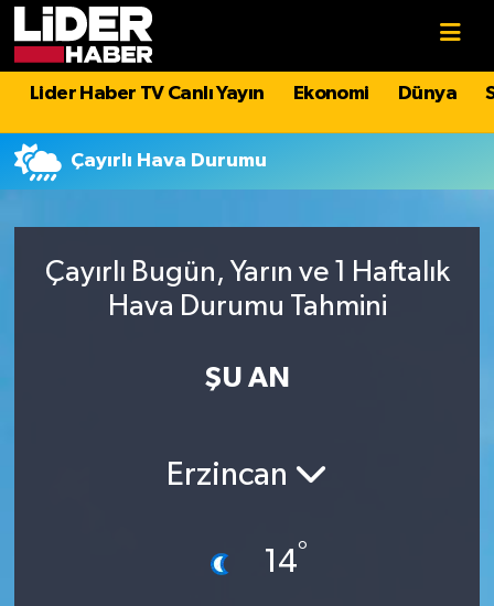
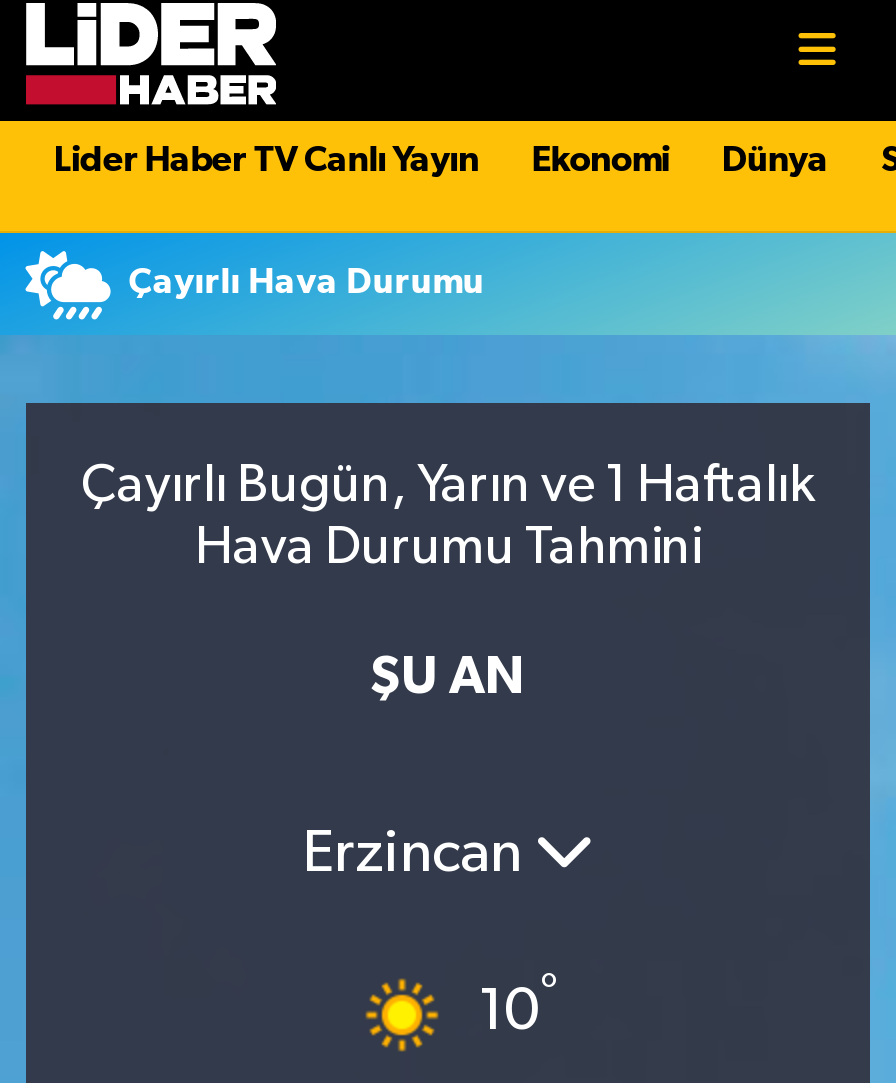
- [image]
- 14°
+ [image]
+ 10°
